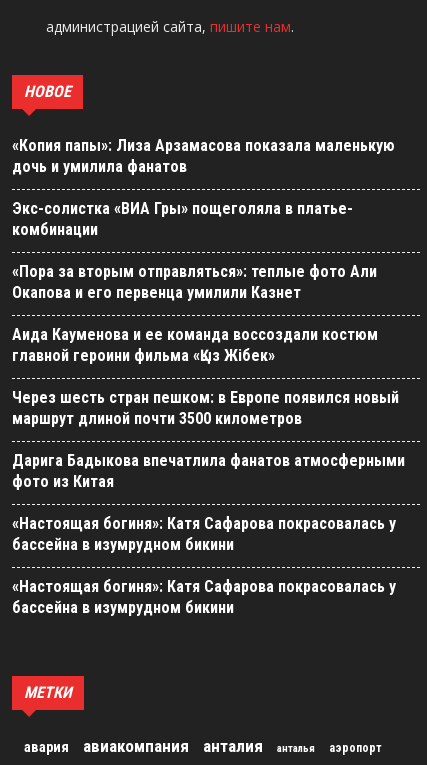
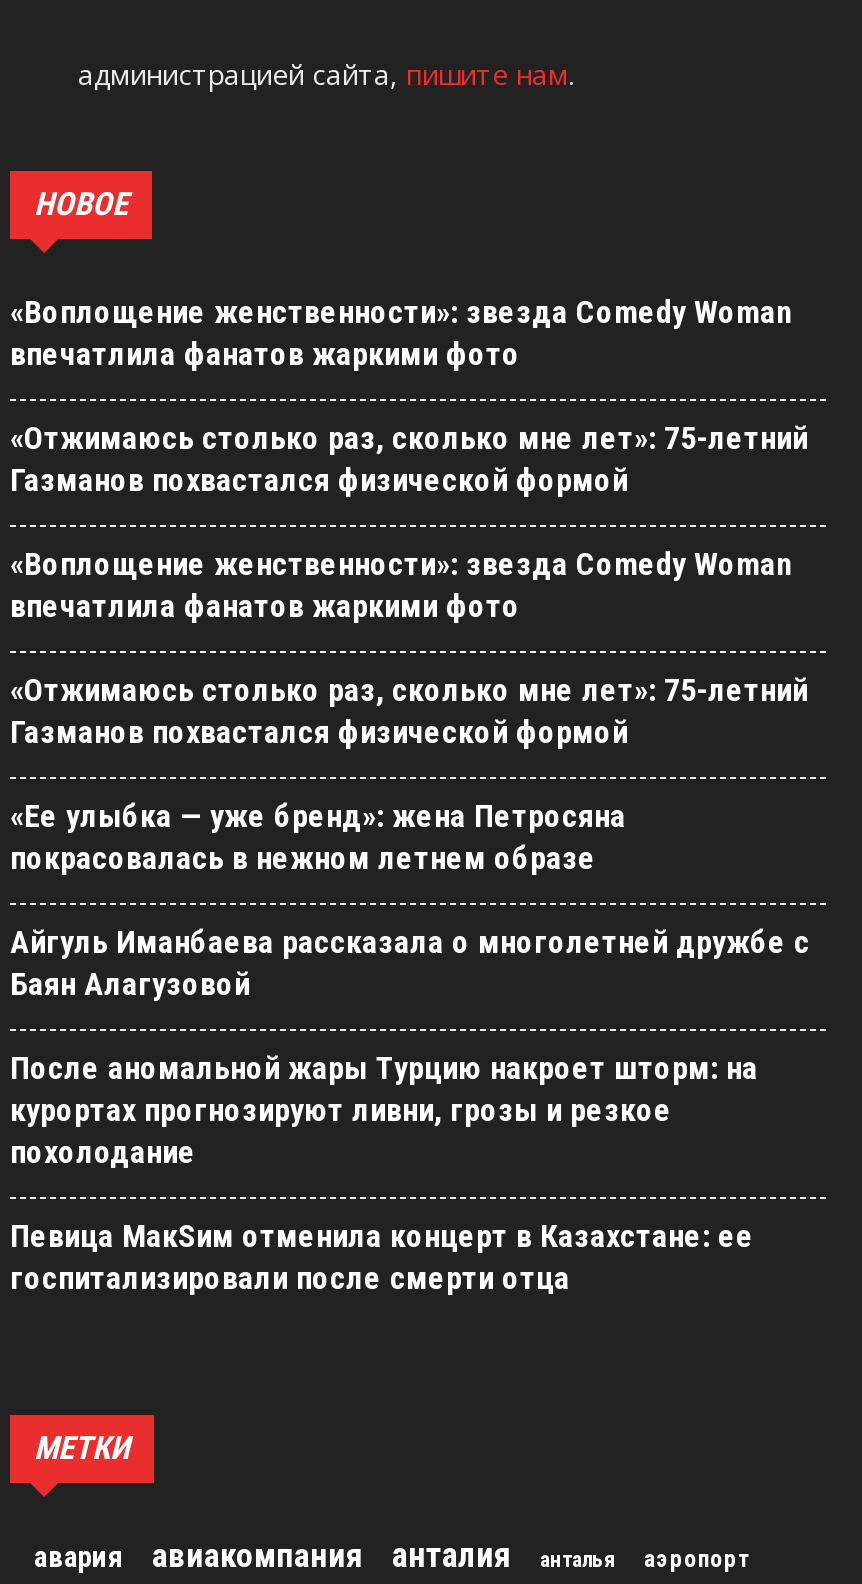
- «Копия папы»: Лиза Арзамасова показала маленькую
- дочь и умилила фанатов
+ «Воплощение женственности»: звезда Comedy Woman
+ впечатлила фанатов жаркими фото

- Экс-солистка «ВИА Гры» пощеголяла в платье-
- комбинации
+ «Отжимаюсь столько раз, сколько мне лет»: 75-летний
+ Газманов похвастался физической формой

- «Пора за вторым отправляться»: теплые фото Али
- Окапова и его первенца умилили Казнет
+ «Воплощение женственности»: звезда Comedy Woman
+ впечатлила фанатов жаркими фото

- Аида Кауменова и ее команда воссоздали костюм
- главной героини фильма «Қыз Жібек»
+ «Отжимаюсь столько раз, сколько мне лет»: 75-летний
+ Газманов похвастался физической формой

- Через шесть стран пешком: в Европе появился новый
- маршрут длиной почти 3500 километров
+ «Ее улыбка — уже бренд»: жена Петросяна
+ покрасовалась в нежном летнем образе

- Дарига Бадыкова впечатлила фанатов атмосферными
- фото из Китая
+ Айгуль Иманбаева рассказала о многолетней дружбе с
+ Баян Алагузовой

- «Настоящая богиня»: Катя Сафарова покрасовалась у
- бассейна в изумрудном бикини
+ После аномальной жары Турцию накроет шторм: на
+ курортах прогнозируют ливни, грозы и резкое
+ похолодание

- «Настоящая богиня»: Катя Сафарова покрасовалась у
- бассейна в изумрудном бикини
+ Певица МакSим отменила концерт в Казахстане: ее
+ госпитализировали после смерти отца
